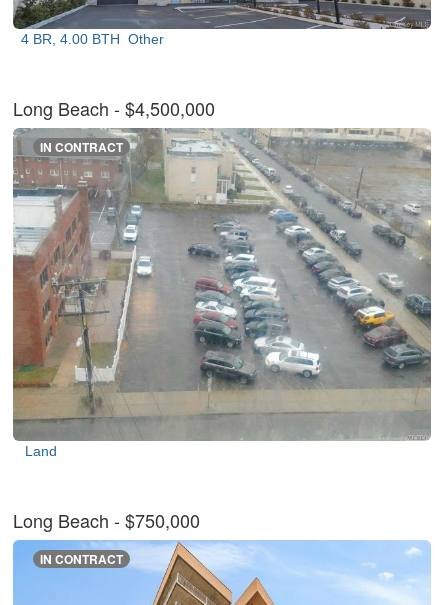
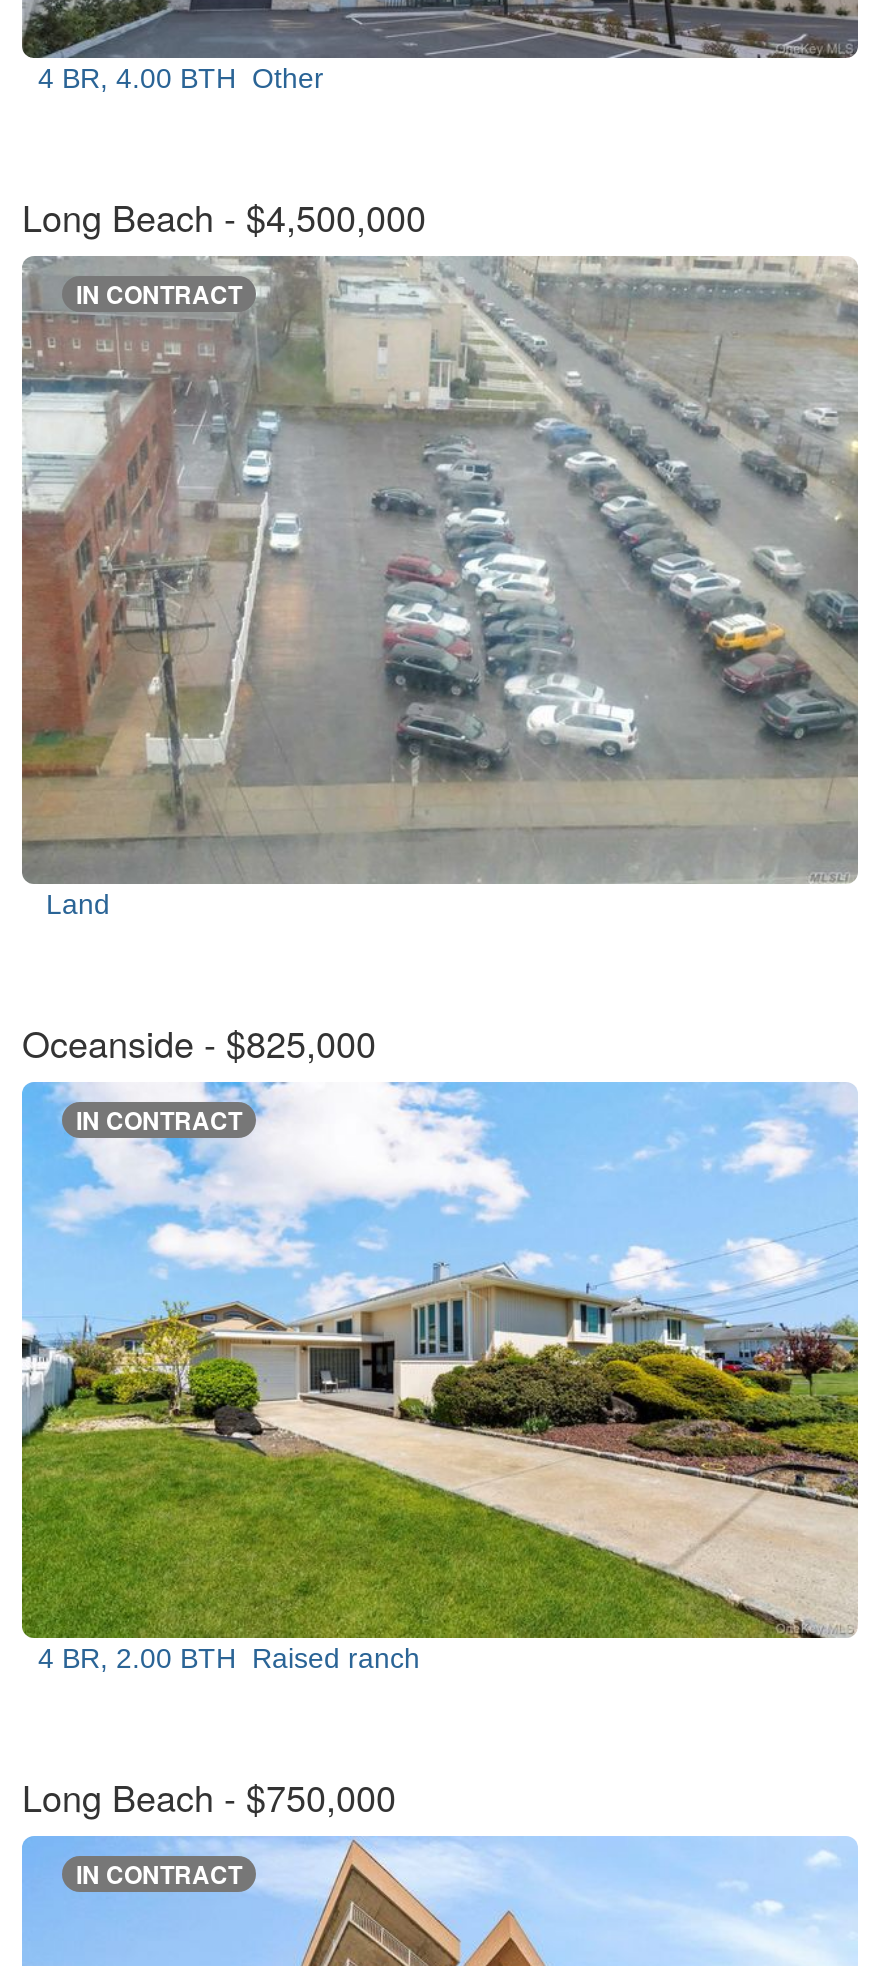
+ [image]
+ Oceanside - $825,000
+ IN CONTRACT

+ 4 BR, 2.00 BTH Raised ranch
